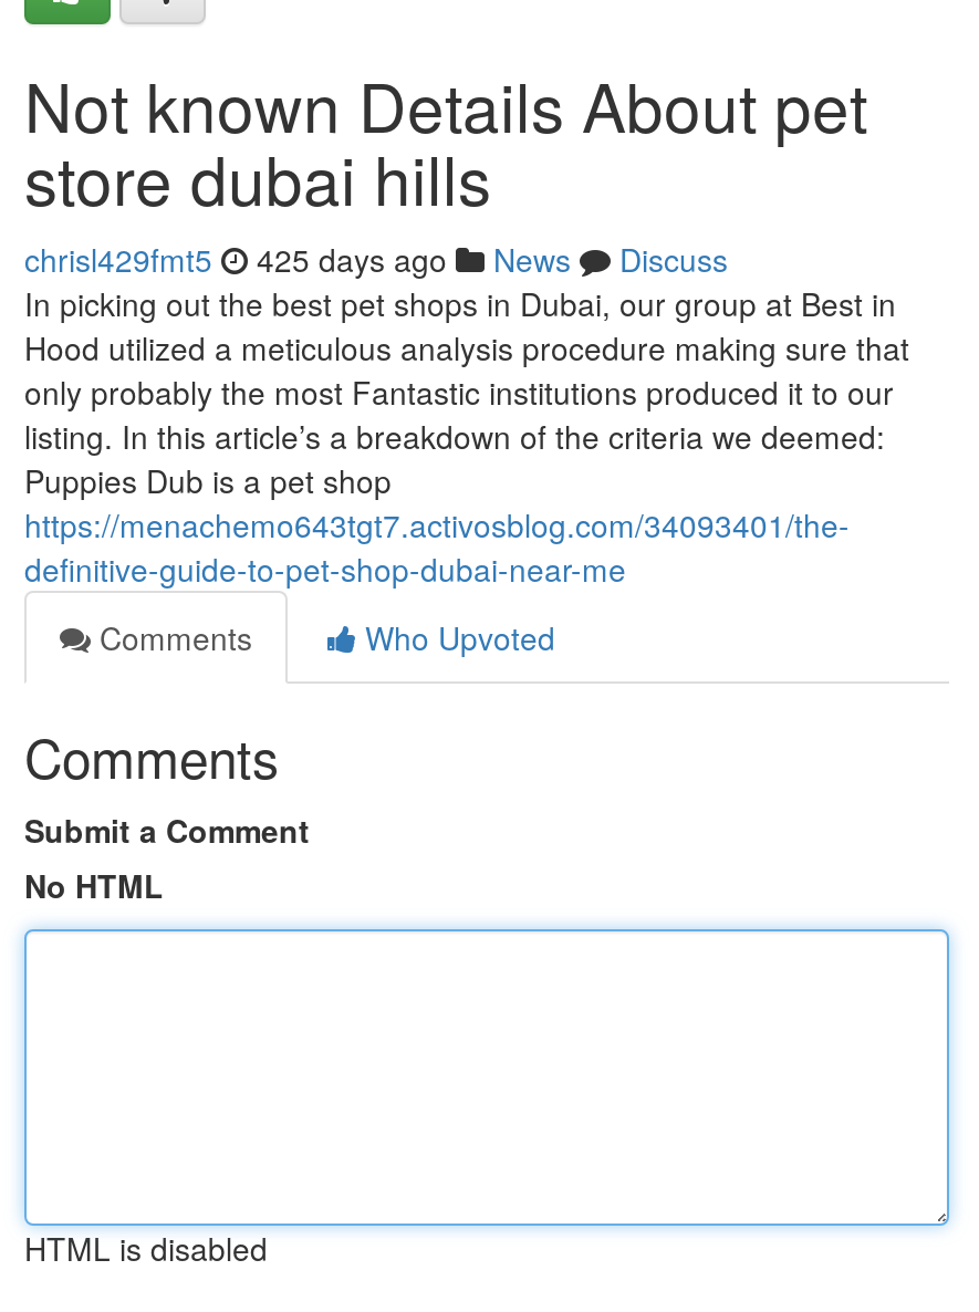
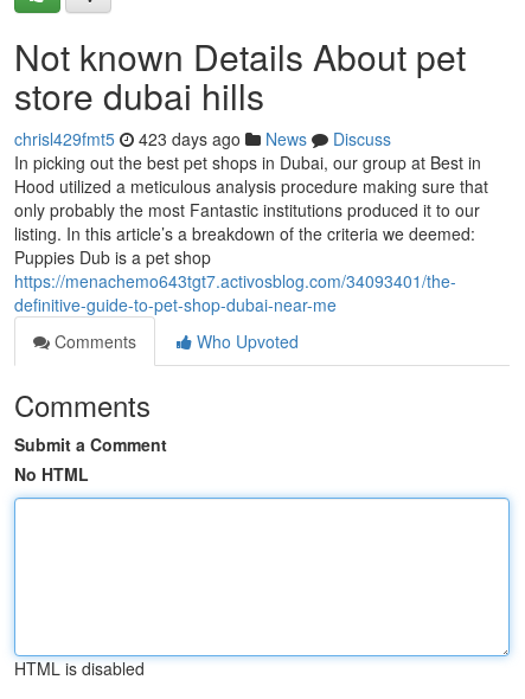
- chrisl429fmt5 425 days ago News Discuss
+ chrisl429fmt5 423 days ago News Discuss
